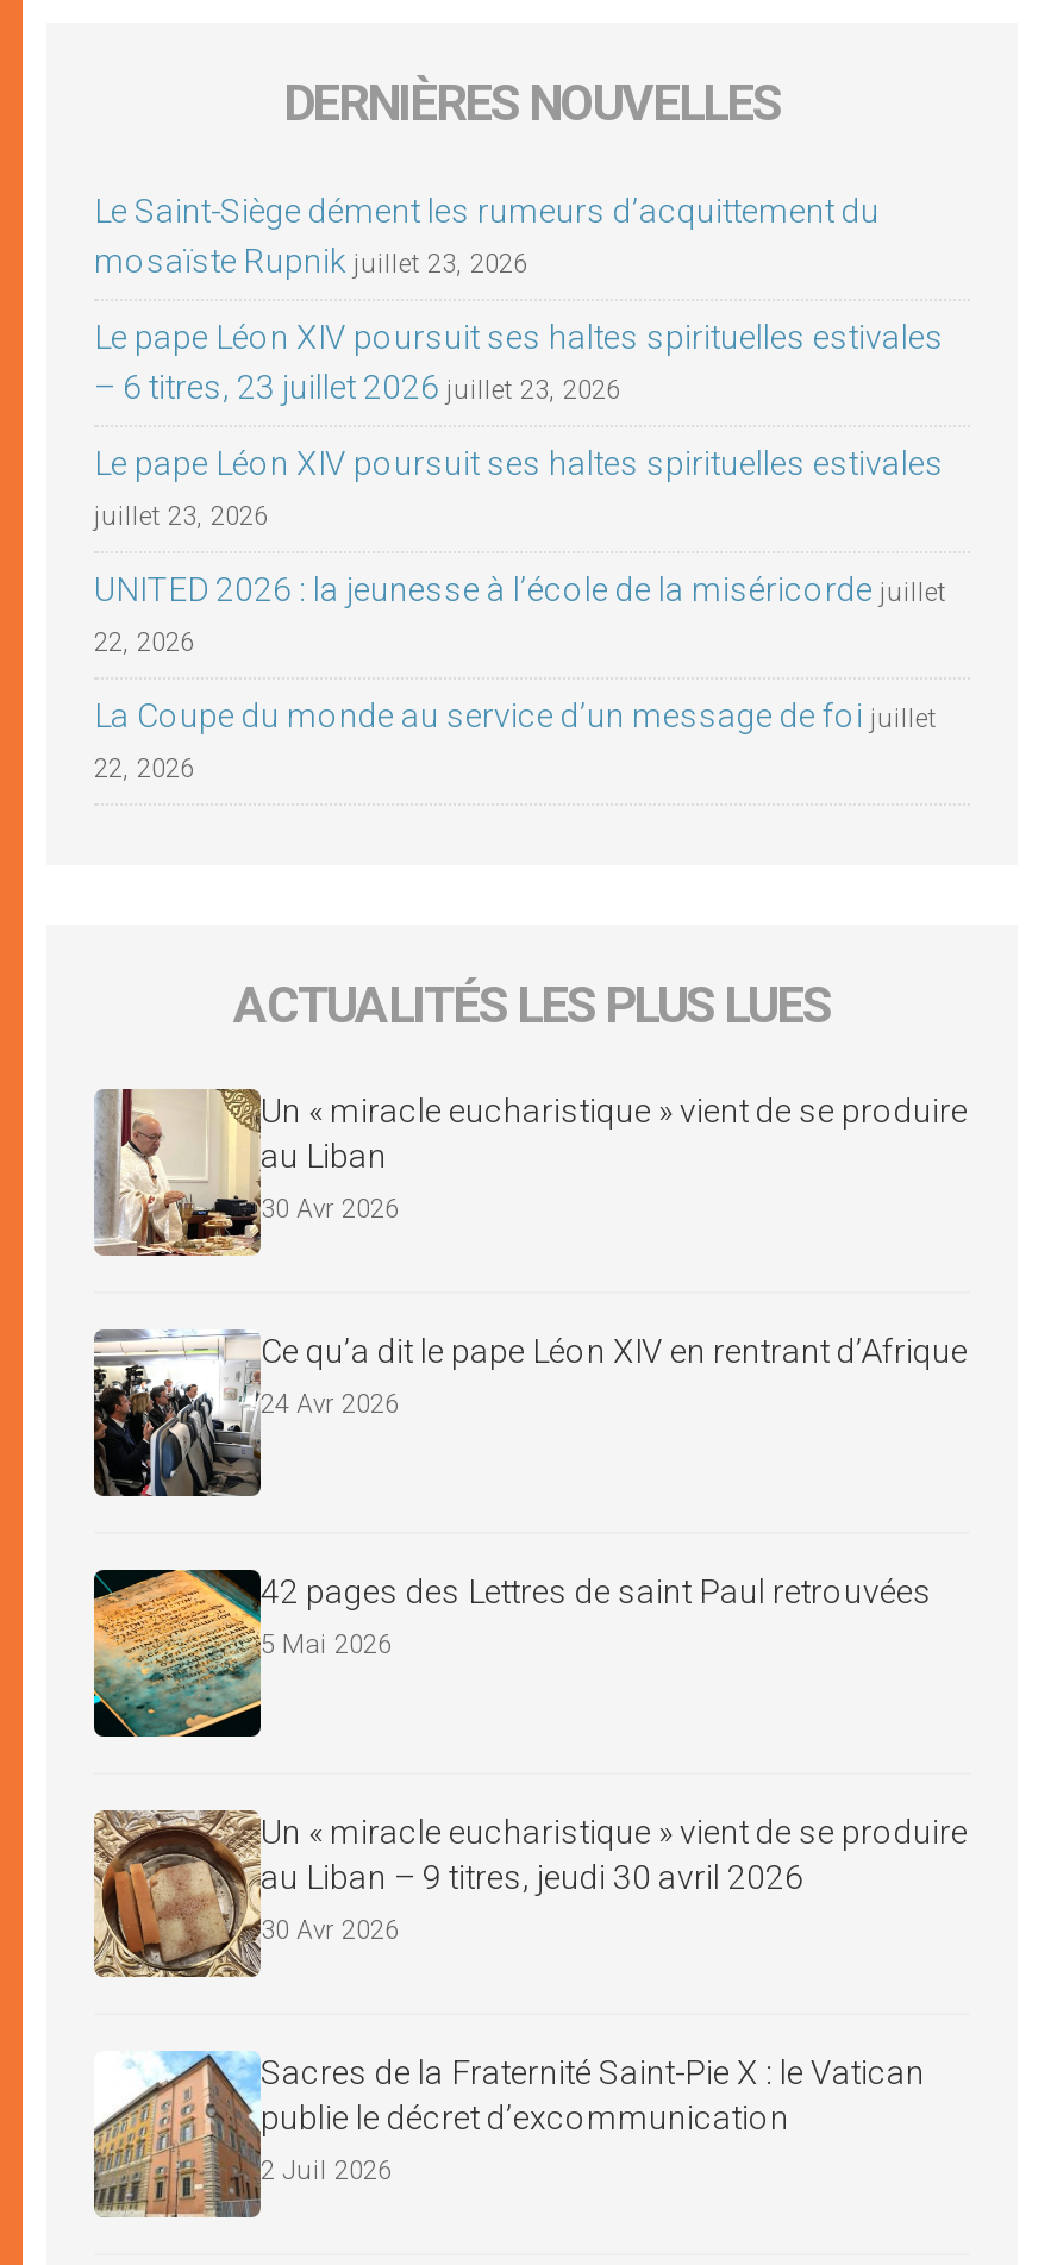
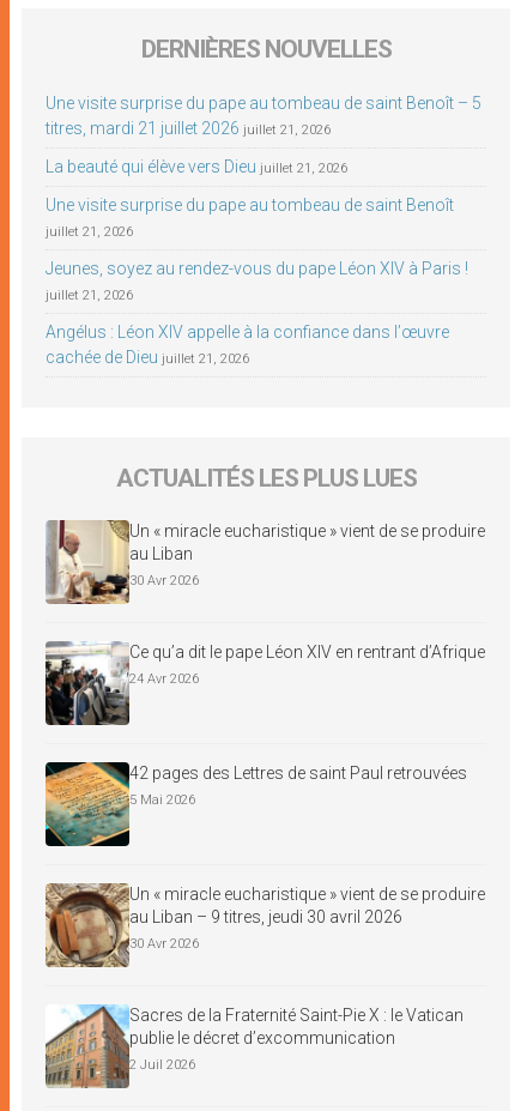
- Le Saint-Siège dément les rumeurs d’acquittement du
- mosaïste Rupnik juillet 23, 2026
- Le pape Léon XIV poursuit ses haltes spirituelles estivales
- – 6 titres, 23 juillet 2026 juillet 23, 2026
- Le pape Léon XIV poursuit ses haltes spirituelles estivales
- juillet 23, 2026
- UNITED 2026 : la jeunesse à l’école de la miséricorde juillet
- 22, 2026
- La Coupe du monde au service d’un message de foi juillet
- 22, 2026
+ Une visite surprise du pape au tombeau de saint Benoît – 5
+ titres, mardi 21 juillet 2026 juillet 21, 2026
+ La beauté qui élève vers Dieu juillet 21, 2026
+ Une visite surprise du pape au tombeau de saint Benoît
+ juillet 21, 2026
+ Jeunes, soyez au rendez-vous du pape Léon XIV à Paris !
+ juillet 21, 2026
+ Angélus : Léon XIV appelle à la confiance dans l’œuvre
+ cachée de Dieu juillet 21, 2026
